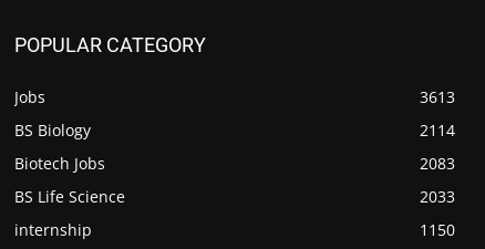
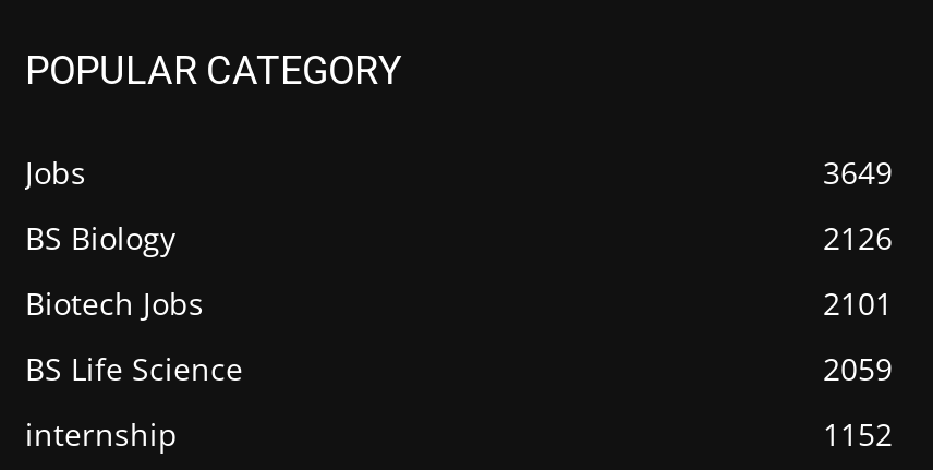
- 3613
+ 3649

- 2114
+ 2126

- 2083
+ 2101

- 2033
+ 2059

- 1150
+ 1152
